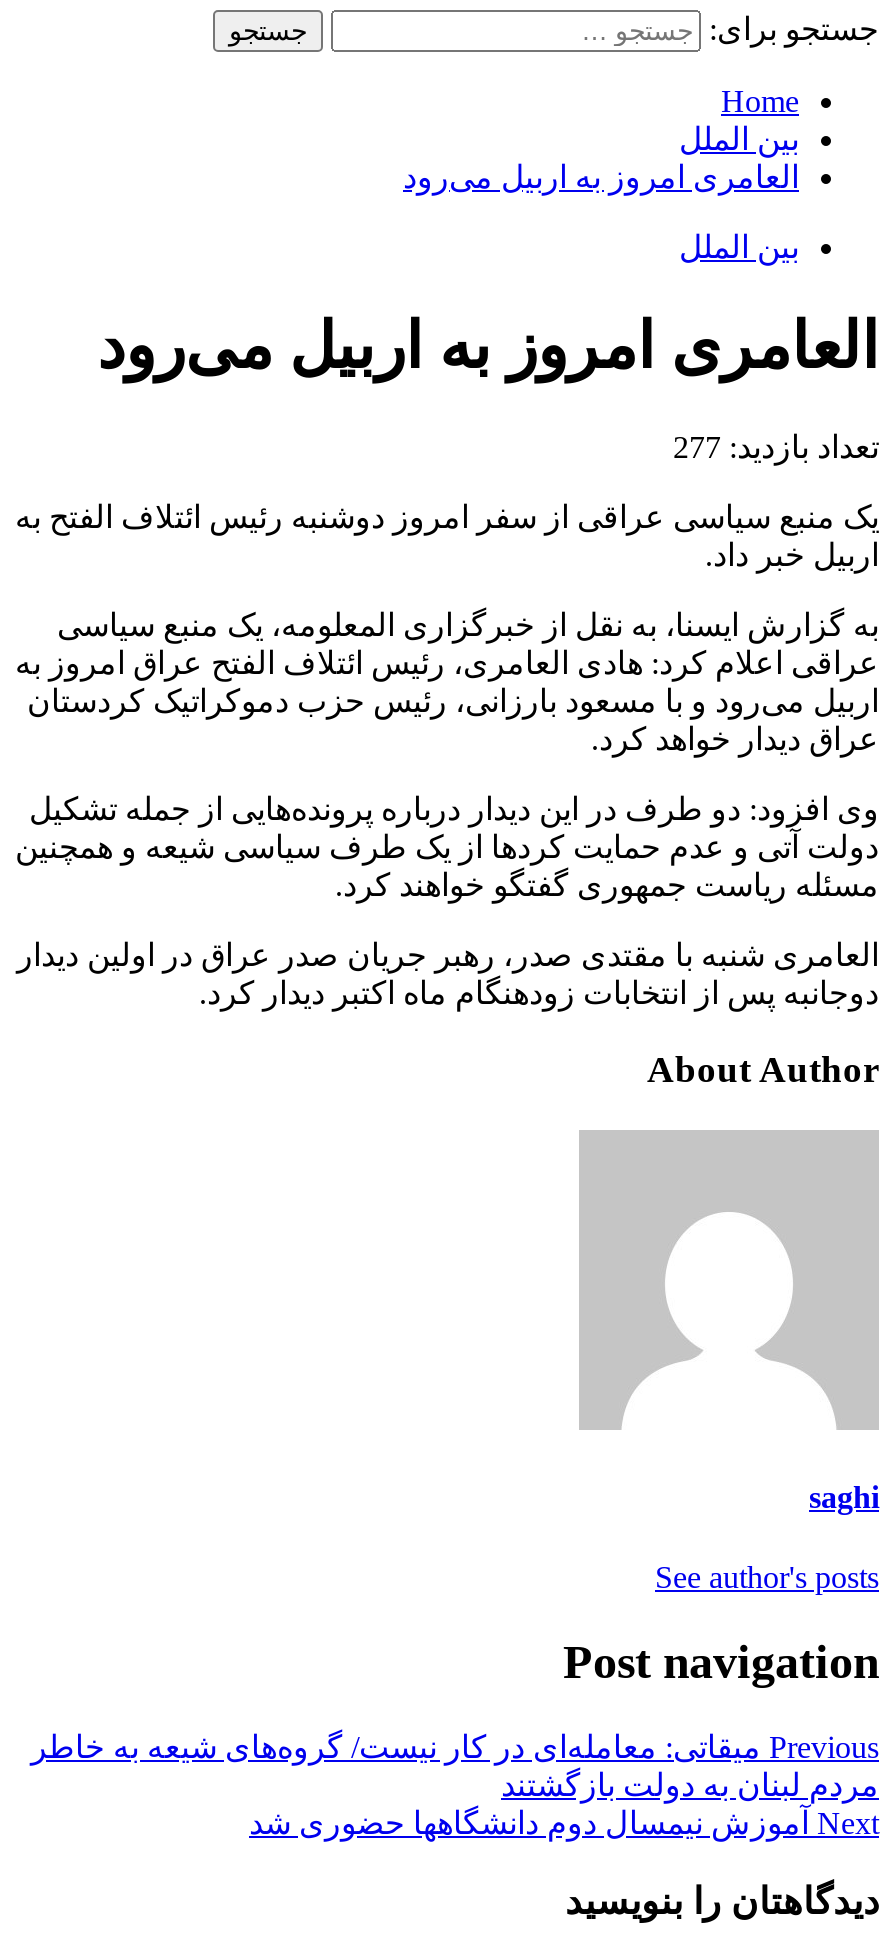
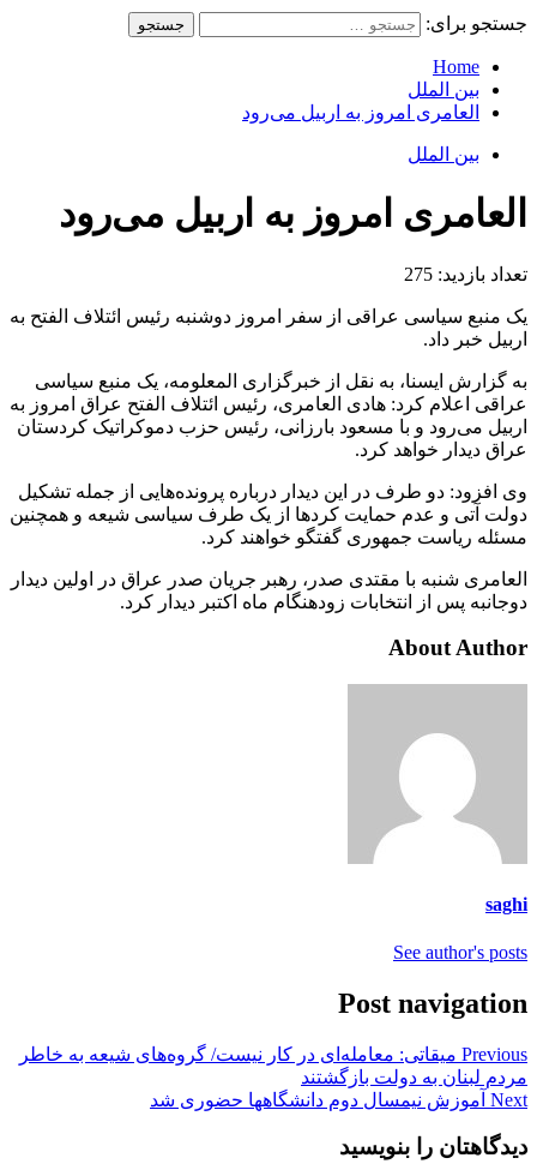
- تعداد بازدید: 277
+ تعداد بازدید: 275
